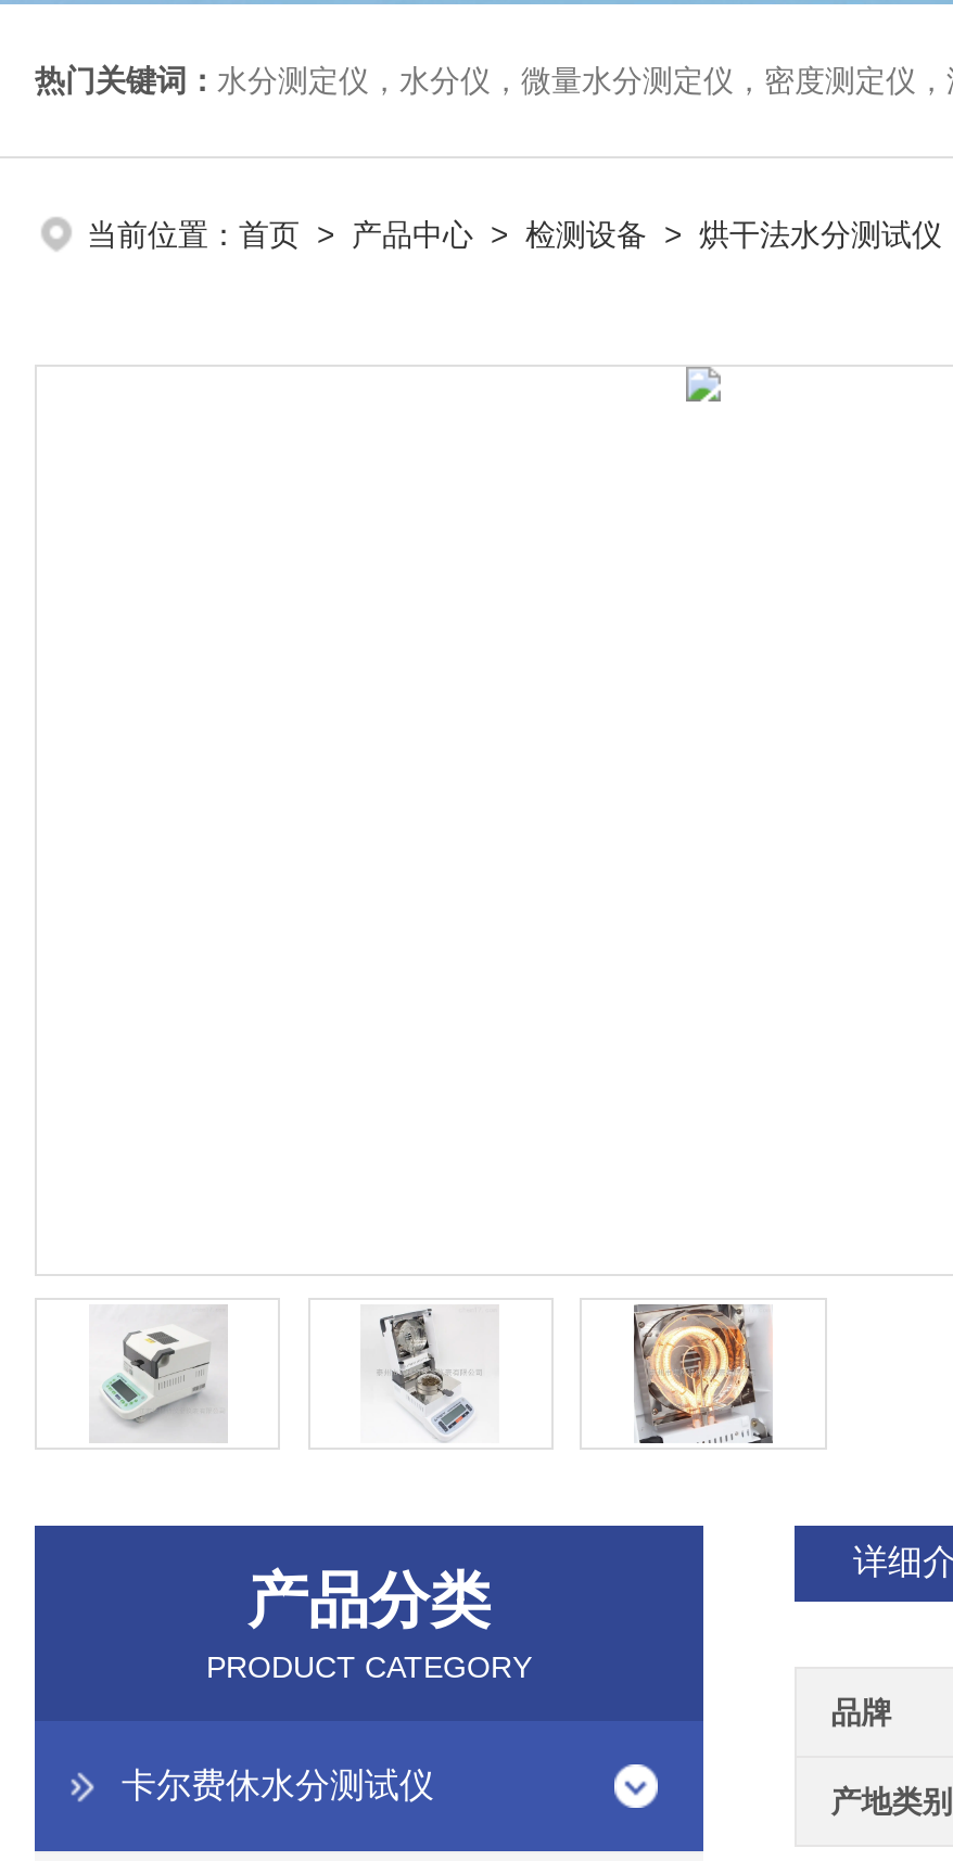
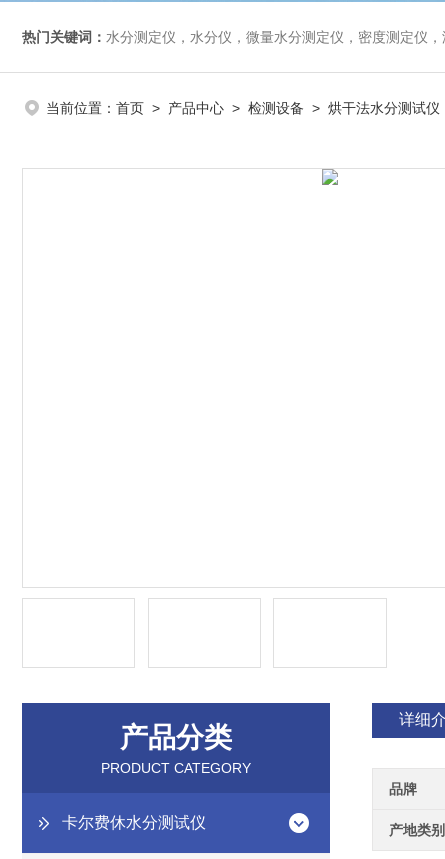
- [image]

- [image]

- [image]
